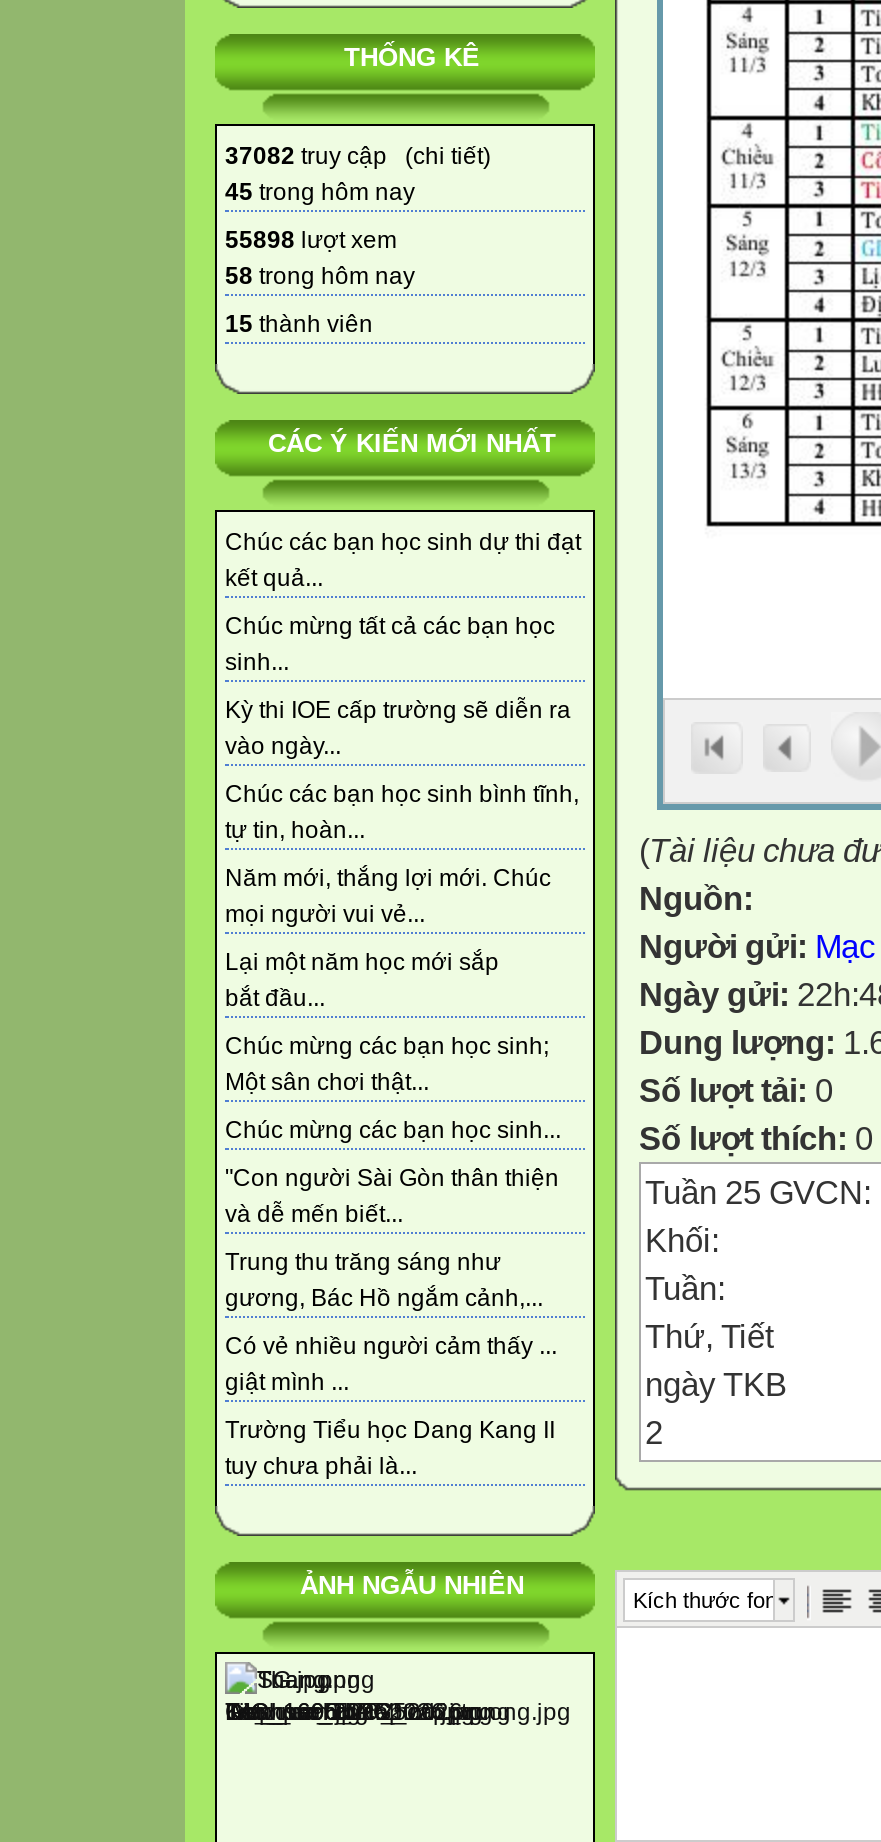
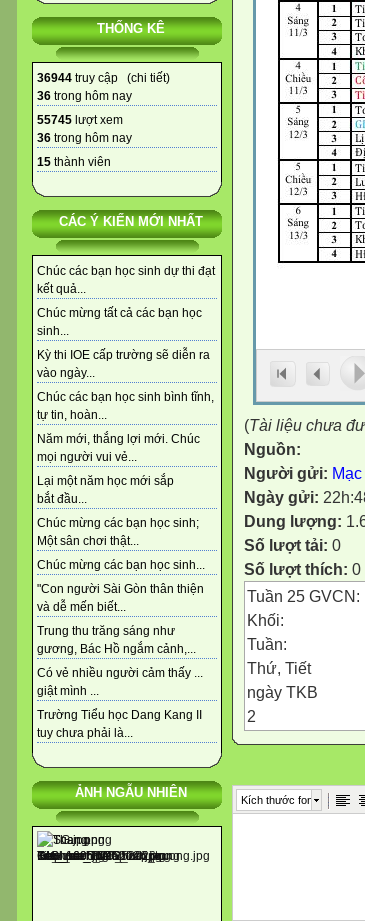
- 37082 truy cập (chi tiết)
+ 36944 truy cập (chi tiết)

- 45 trong hôm nay
+ 36 trong hôm nay

- 55898 lượt xem
+ 55745 lượt xem

- 58 trong hôm nay
+ 36 trong hôm nay
